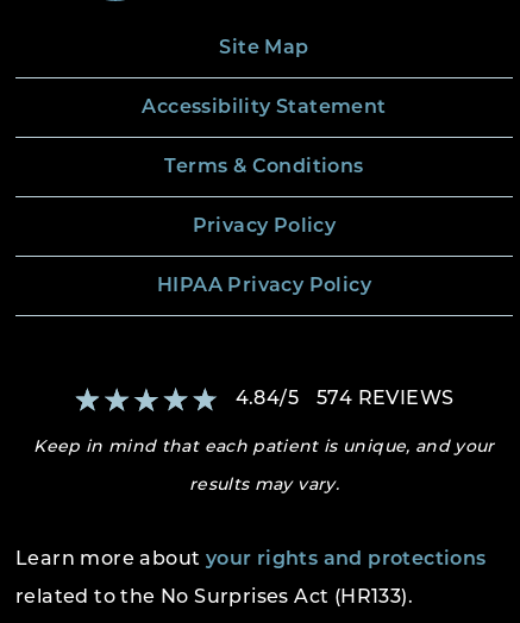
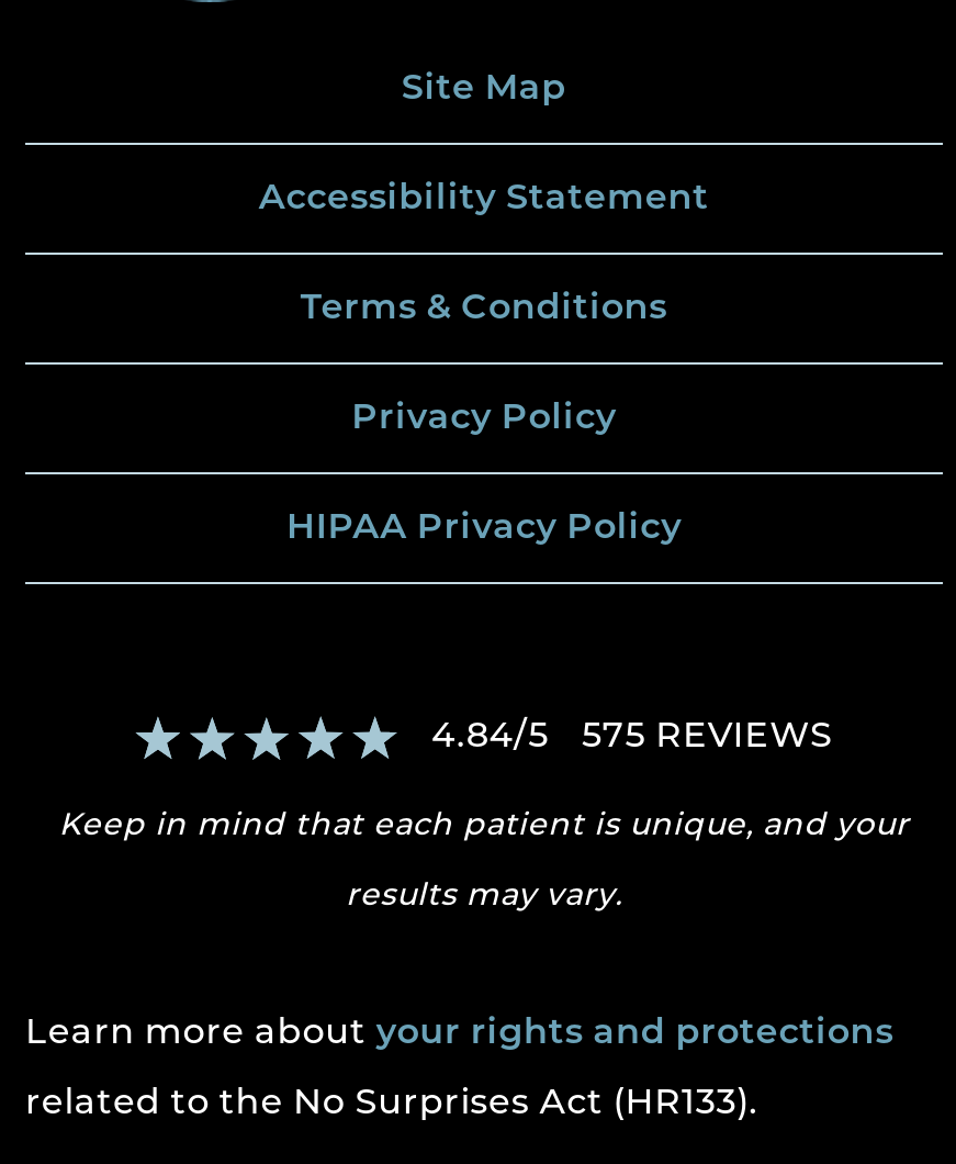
- 4.84/5 574 REVIEWS
+ 4.84/5 575 REVIEWS
